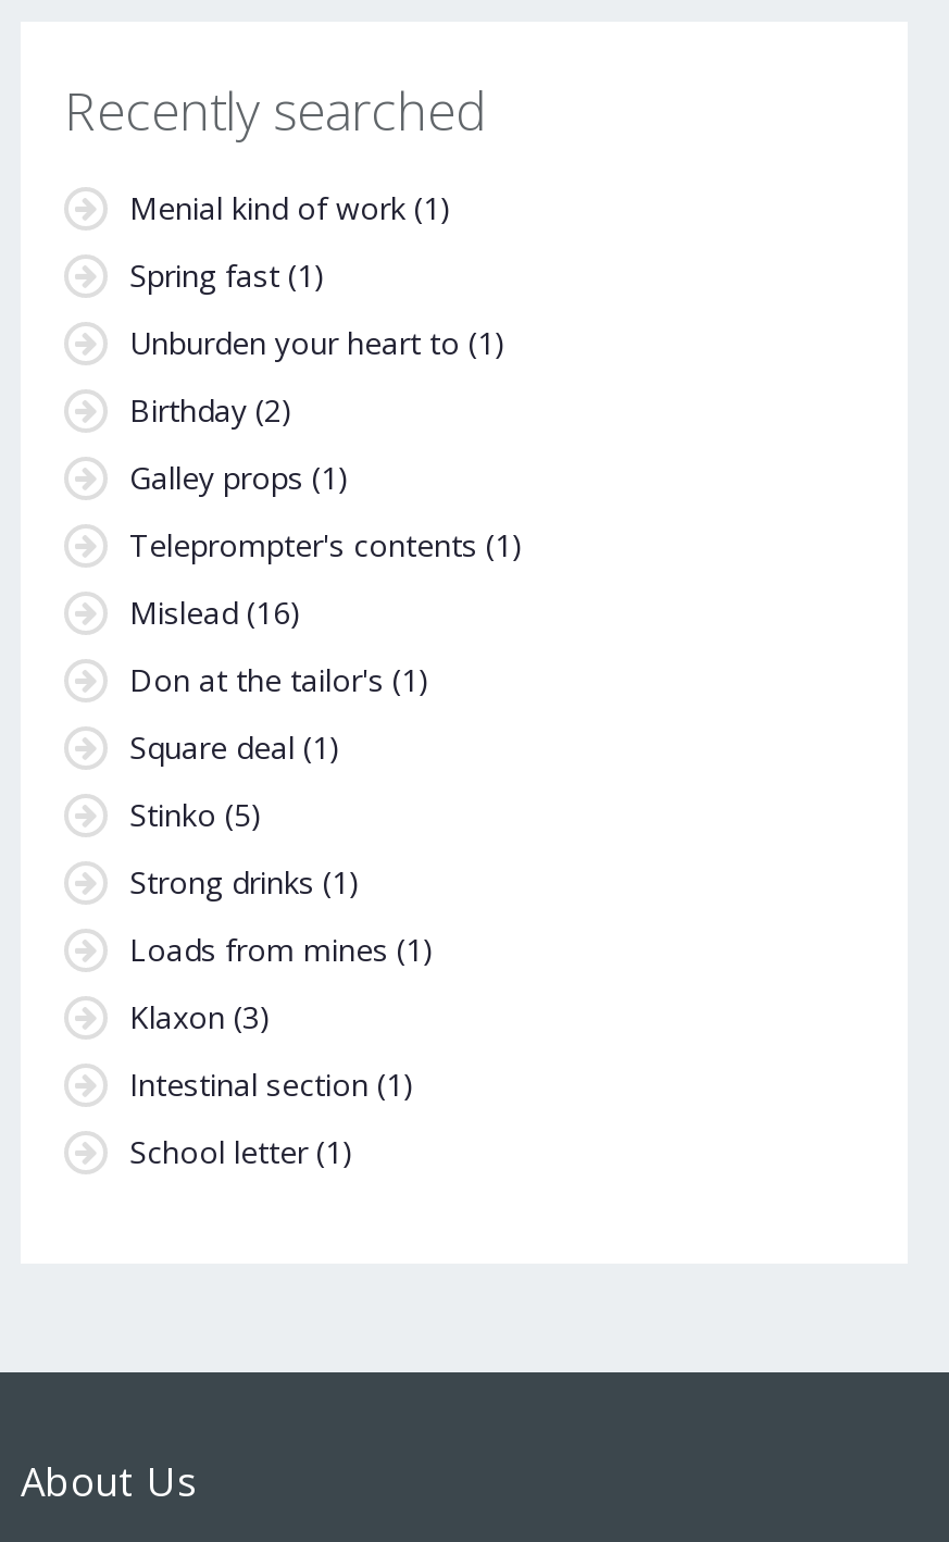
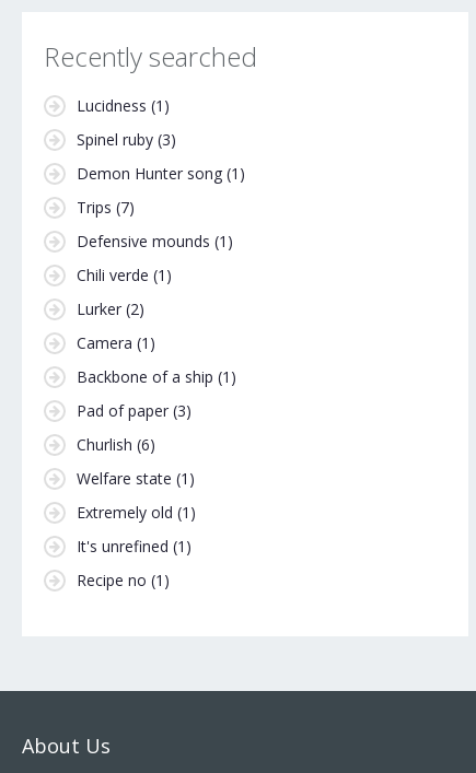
- Menial kind of work (1)
+ Lucidness (1)

- Spring fast (1)
+ Spinel ruby (3)

- Unburden your heart to (1)
+ Demon Hunter song (1)

- Birthday (2)
+ Trips (7)

- Galley props (1)
+ Defensive mounds (1)

- Teleprompter's contents (1)
+ Chili verde (1)

- Mislead (16)
+ Lurker (2)

- Don at the tailor's (1)
+ Camera (1)

- Square deal (1)
+ Backbone of a ship (1)

- Stinko (5)
+ Pad of paper (3)

- Strong drinks (1)
+ Churlish (6)

- Loads from mines (1)
+ Welfare state (1)

- Klaxon (3)
+ Extremely old (1)

- Intestinal section (1)
+ It's unrefined (1)

- School letter (1)
+ Recipe no (1)
